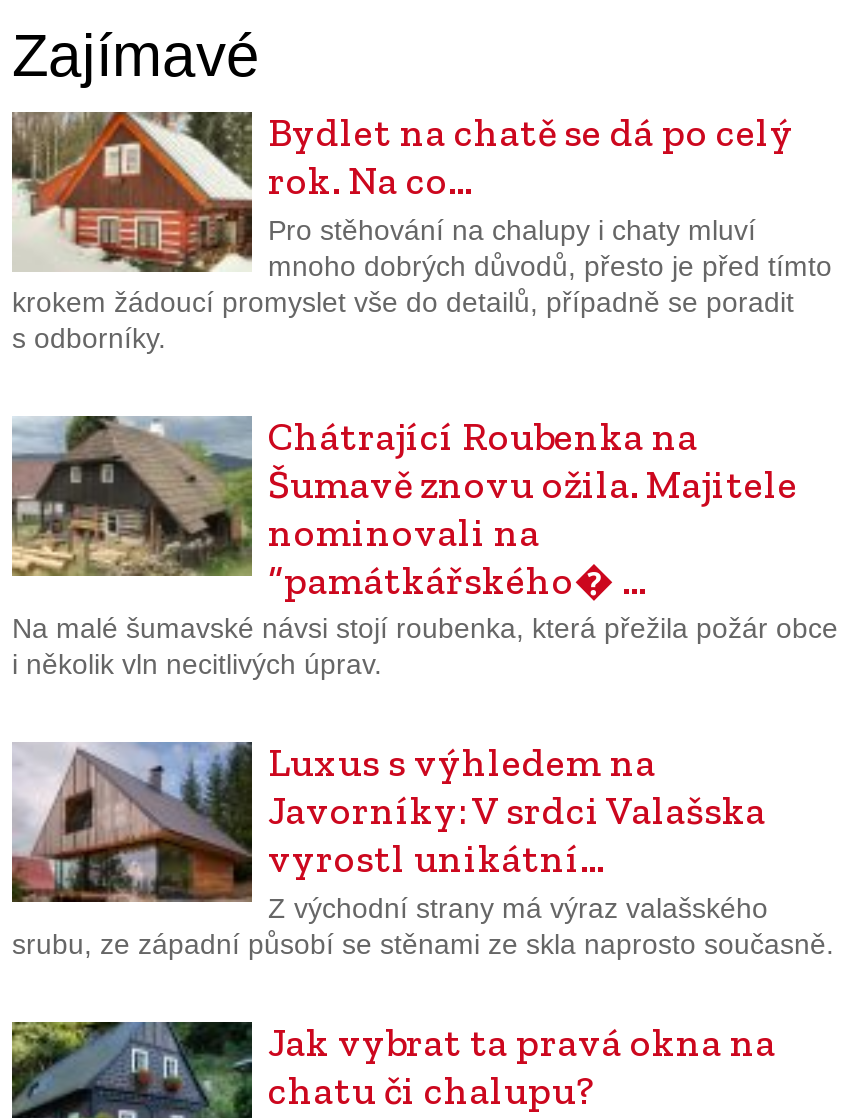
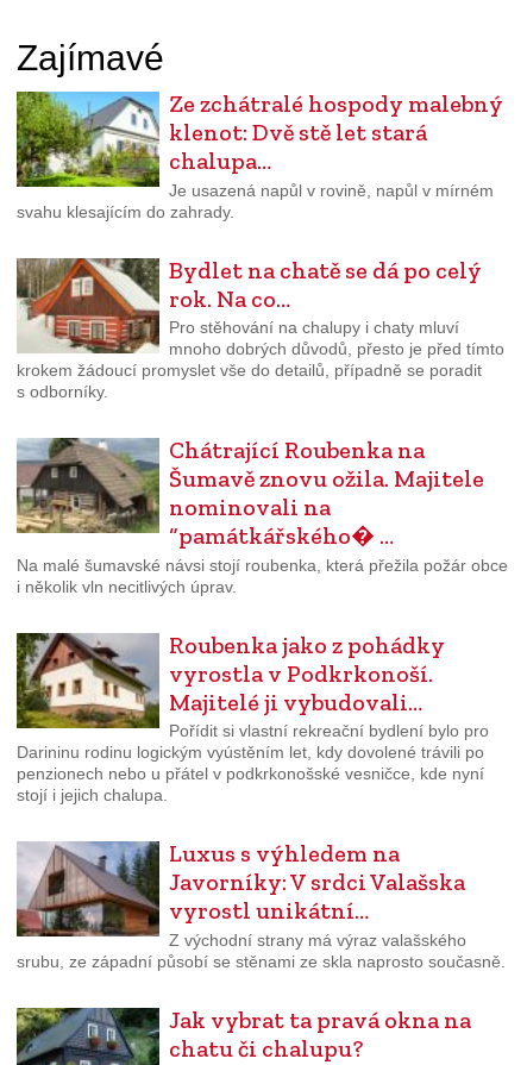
+ [image]
+ Ze zchátralé hospody malebný
+ klenot: Dvě stě let stará
+ chalupa…
+ Je usazená napůl v rovině, napůl v mírném
+ svahu klesajícím do zahrady.

+ [image]
+ Roubenka jako z pohádky
+ vyrostla v Podkrkonoší.
+ Majitelé ji vybudovali…
+ Pořídit si vlastní rekreační bydlení bylo pro
+ Darininu rodinu logickým vyústěním let, kdy dovolené trávili po
+ penzionech nebo u přátel v podkrkonošské vesničce, kde nyní
+ stojí i jejich chalupa.
